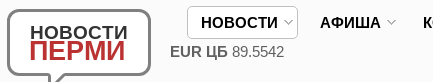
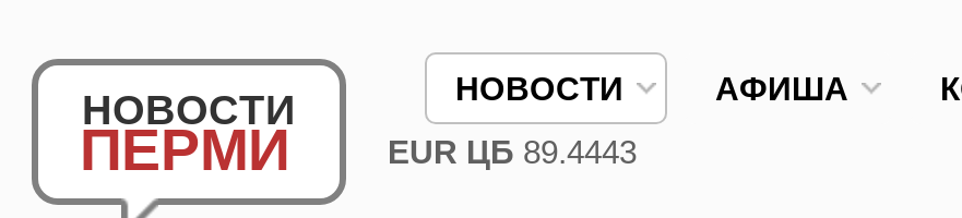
- EUR ЦБ 89.5542
+ EUR ЦБ 89.4443
